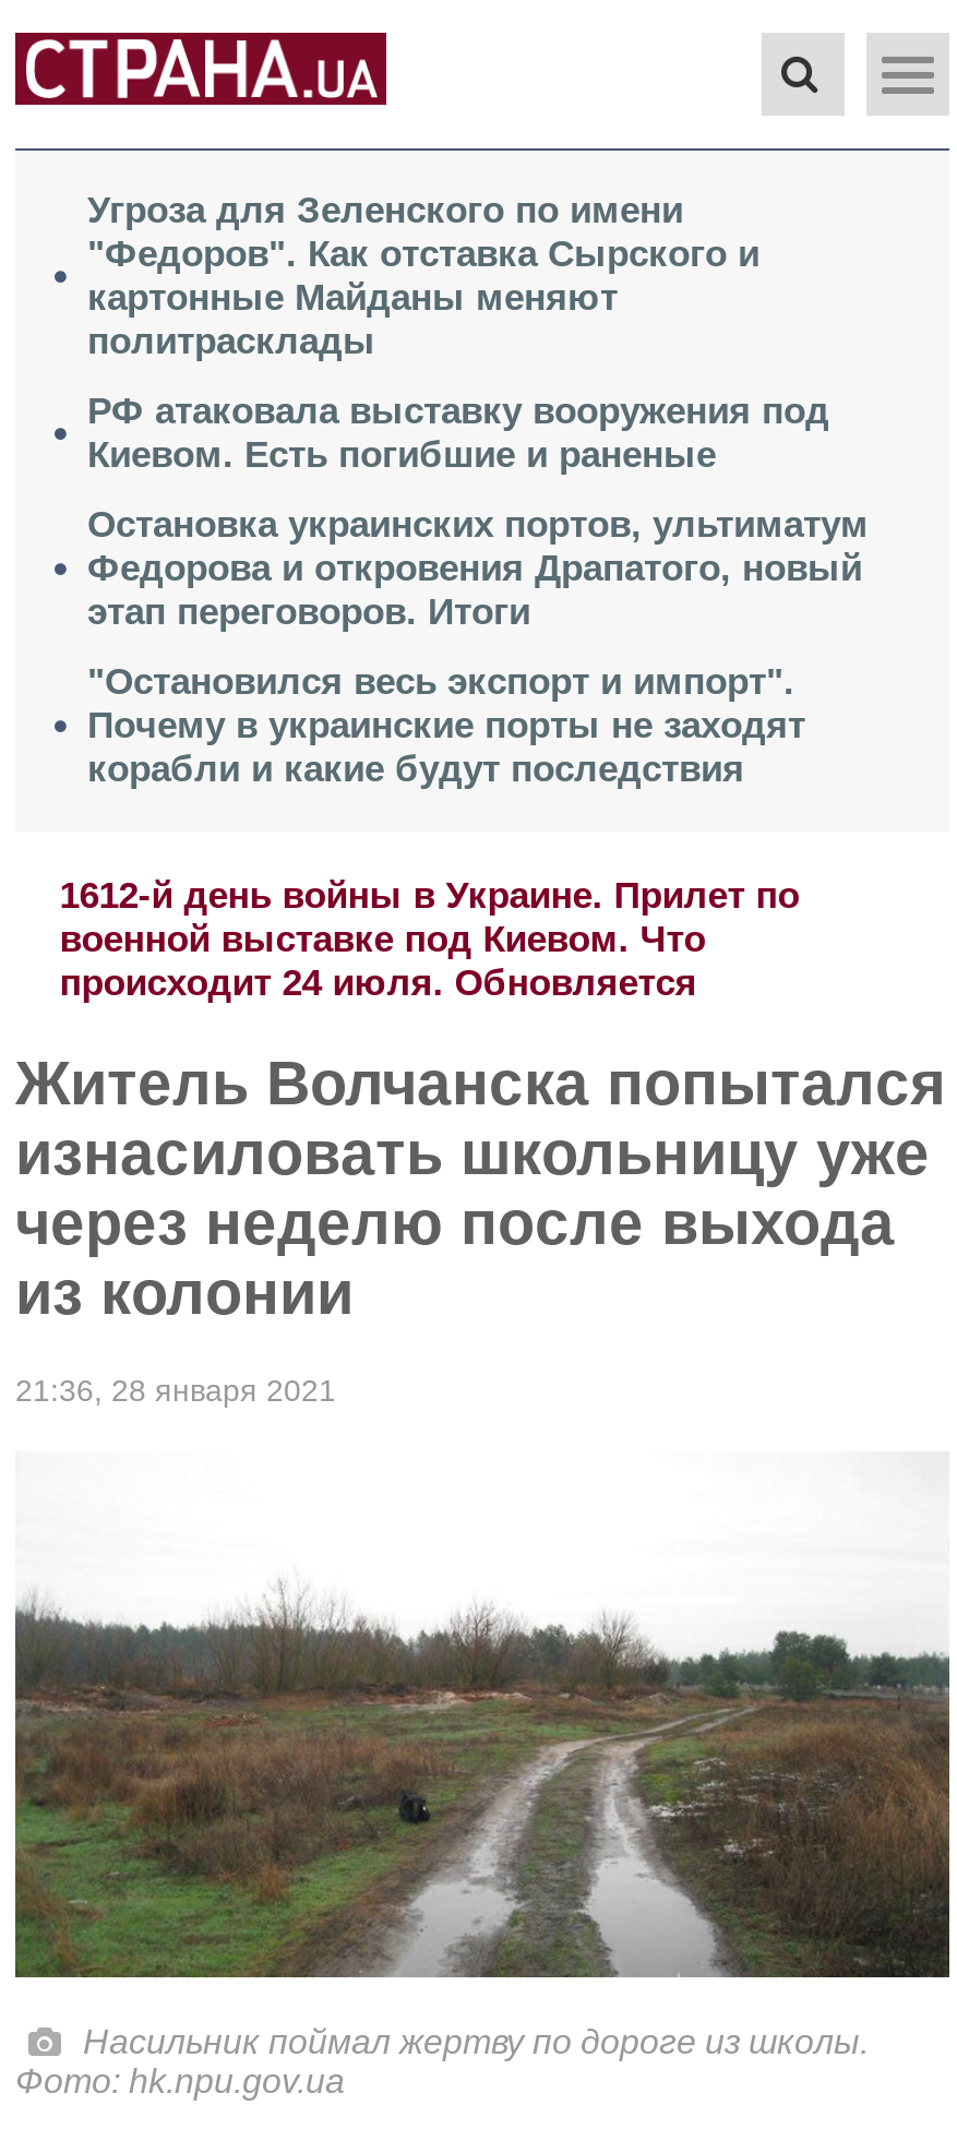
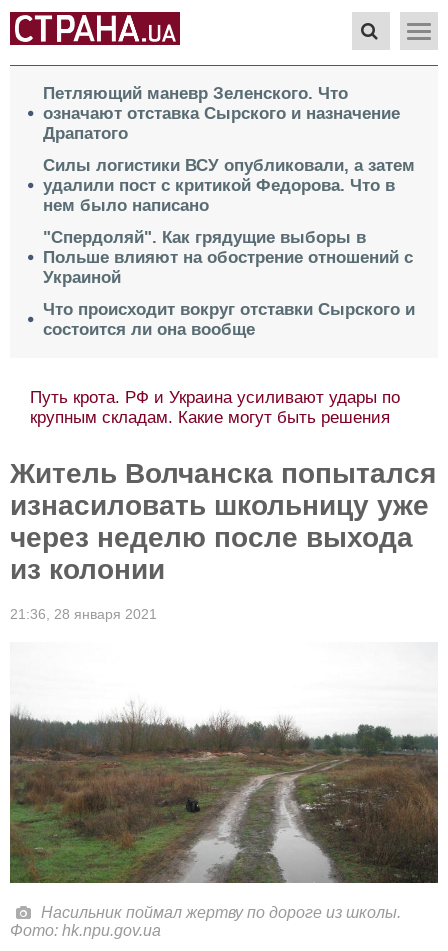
- Угроза для Зеленского по имени
- "Федоров". Как отставка Сырского и
- картонные Майданы меняют
- политрасклады
+ Петляющий маневр Зеленского. Что
+ означают отставка Сырского и назначение
+ Драпатого

- РФ атаковала выставку вооружения под
- Киевом. Есть погибшие и раненые
+ Силы логистики ВСУ опубликовали, а затем
+ удалили пост с критикой Федорова. Что в
+ нем было написано

- Остановка украинских портов, ультиматум
- Федорова и откровения Драпатого, новый
- этап переговоров. Итоги
+ "Спердоляй". Как грядущие выборы в
+ Польше влияют на обострение отношений с
+ Украиной

- "Остановился весь экспорт и импорт".
- Почему в украинские порты не заходят
- корабли и какие будут последствия
+ Что происходит вокруг отставки Сырского и
+ состоится ли она вообще

- 1612-й день войны в Украине. Прилет по
- военной выставке под Киевом. Что
- происходит 24 июля. Обновляется
+ Путь крота. РФ и Украина усиливают удары по
+ крупным складам. Какие могут быть решения
